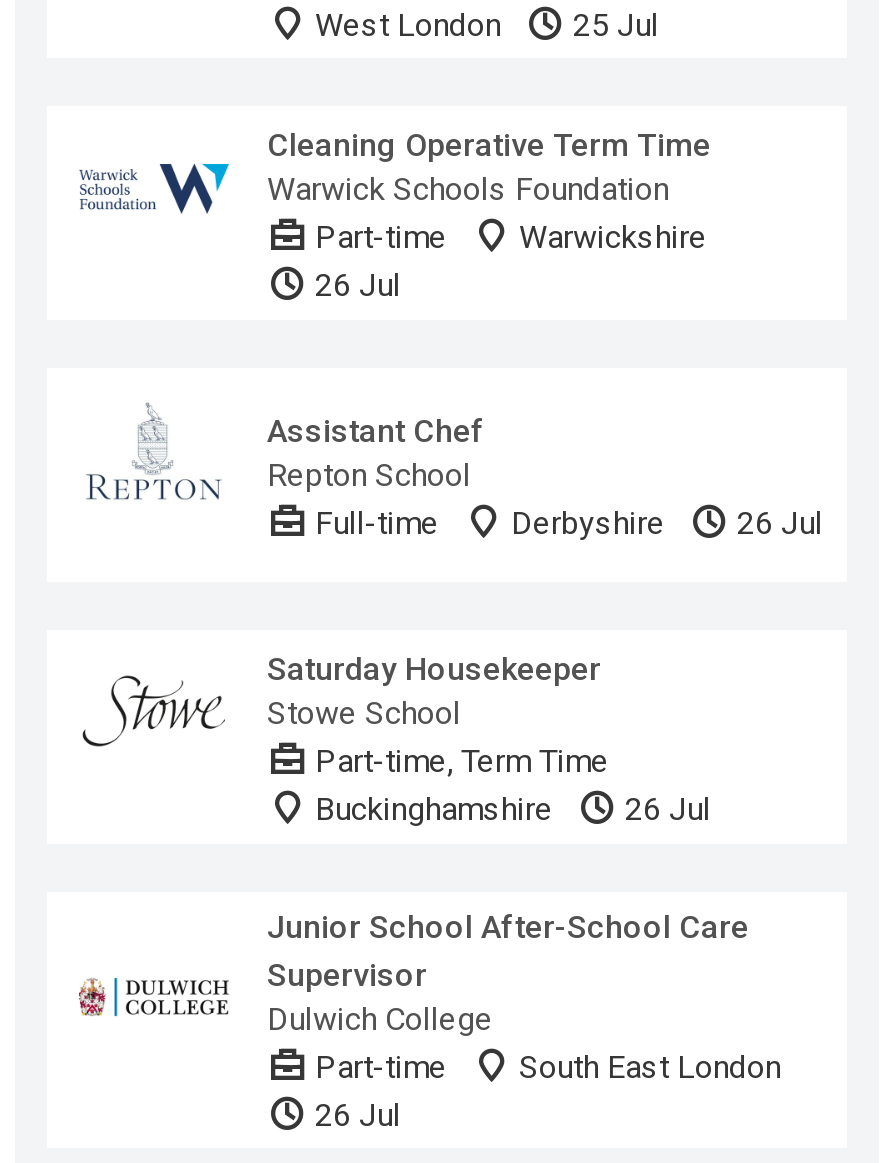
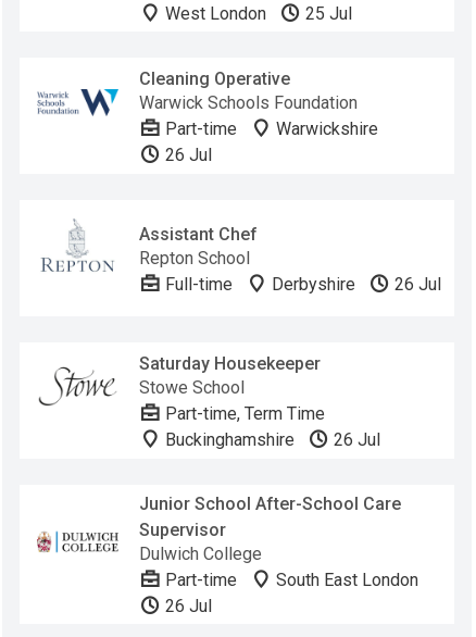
- Cleaning Operative Term Time
+ Cleaning Operative
